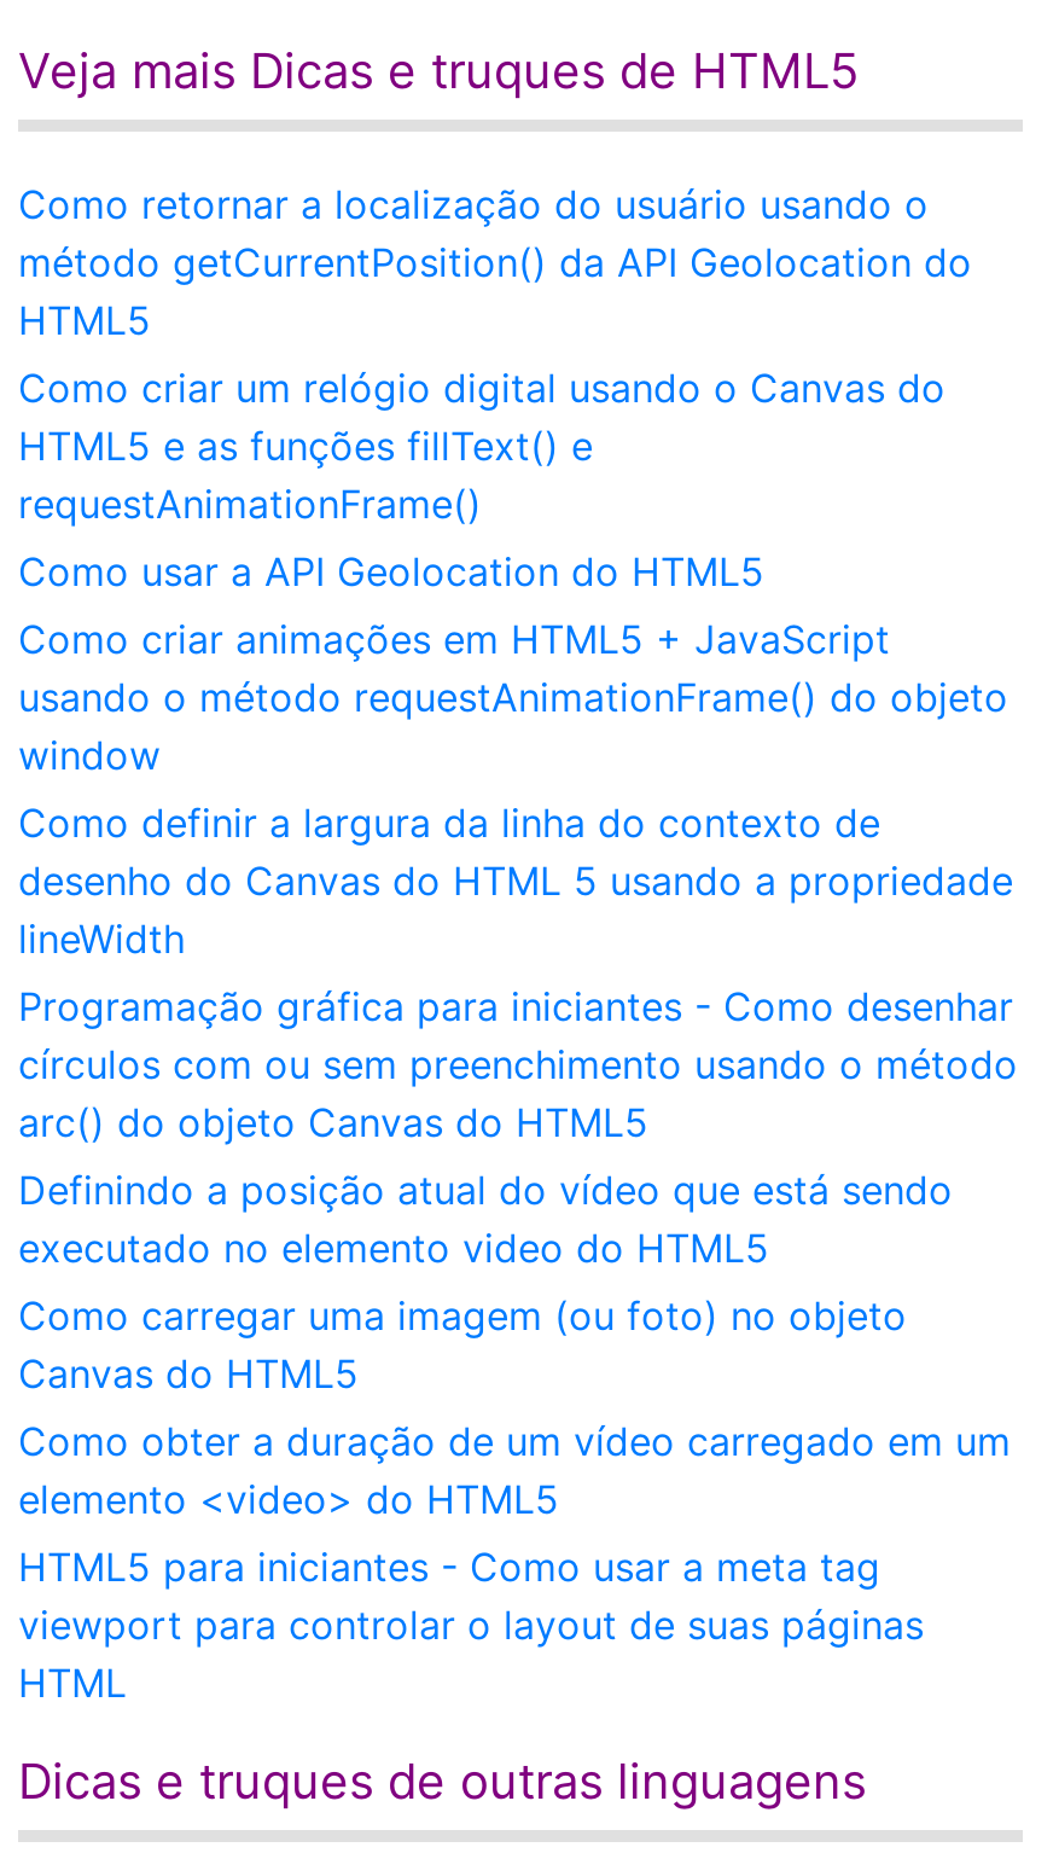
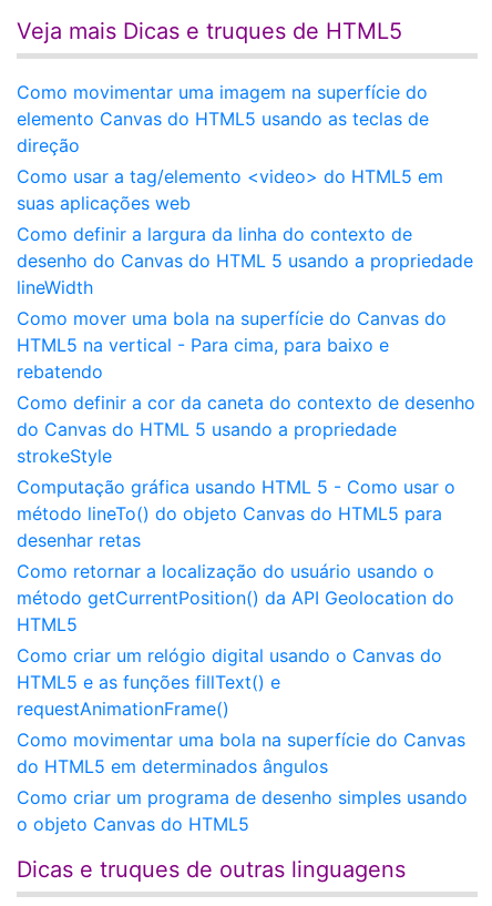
+ Como movimentar uma imagem na superfície do
+ elemento Canvas do HTML5 usando as teclas de
+ direção
+ Como usar a tag/elemento <video> do HTML5 em
+ suas aplicações web
+ Como mover uma bola na superfície do Canvas do
+ HTML5 na vertical - Para cima, para baixo e
+ rebatendo
+ Como definir a cor da caneta do contexto de desenho
+ do Canvas do HTML 5 usando a propriedade
+ strokeStyle
+ Computação gráfica usando HTML 5 - Como usar o
+ método lineTo() do objeto Canvas do HTML5 para
+ desenhar retas

moved down: Como retornar a localização do usuário usando o | método getCurrentPosition() da API Geolocation do | HTML5 | Como criar um relógio digital usando o Canvas do | HTML5 e as funções fillText() e | requestAnimationFrame()

- Como usar a API Geolocation do HTML5
- Como criar animações em HTML5 + JavaScript
- usando o método requestAnimationFrame() do objeto
- window
- Programação gráfica para iniciantes - Como desenhar
- círculos com ou sem preenchimento usando o método
- arc() do objeto Canvas do HTML5
- Definindo a posição atual do vídeo que está sendo
- executado no elemento video do HTML5
- Como carregar uma imagem (ou foto) no objeto
- Canvas do HTML5
- Como obter a duração de um vídeo carregado em um
- elemento <video> do HTML5
- HTML5 para iniciantes - Como usar a meta tag
- viewport para controlar o layout de suas páginas
- HTML
+ Como movimentar uma bola na superfície do Canvas
+ do HTML5 em determinados ângulos
+ Como criar um programa de desenho simples usando
+ o objeto Canvas do HTML5

moved up: Como definir a largura da linha do contexto de | desenho do Canvas do HTML 5 usando a propriedade | lineWidth
